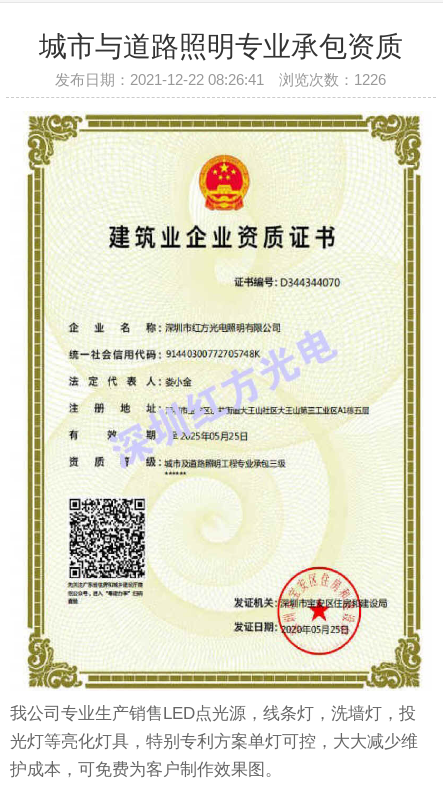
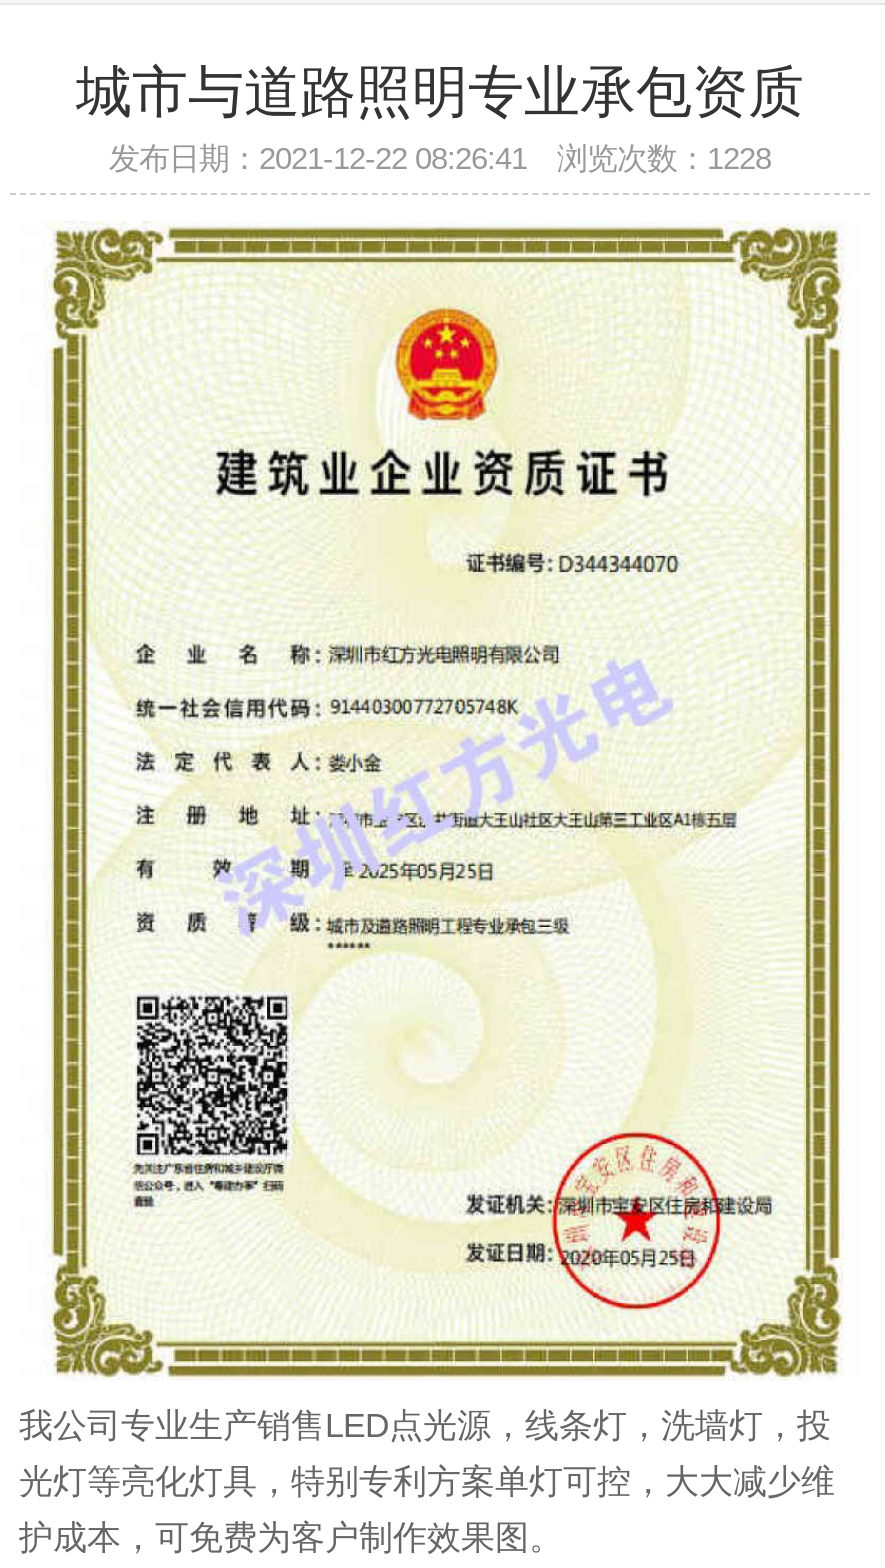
- 发布日期：2021-12-22 08:26:41 浏览次数：1226
+ 发布日期：2021-12-22 08:26:41 浏览次数：1228
